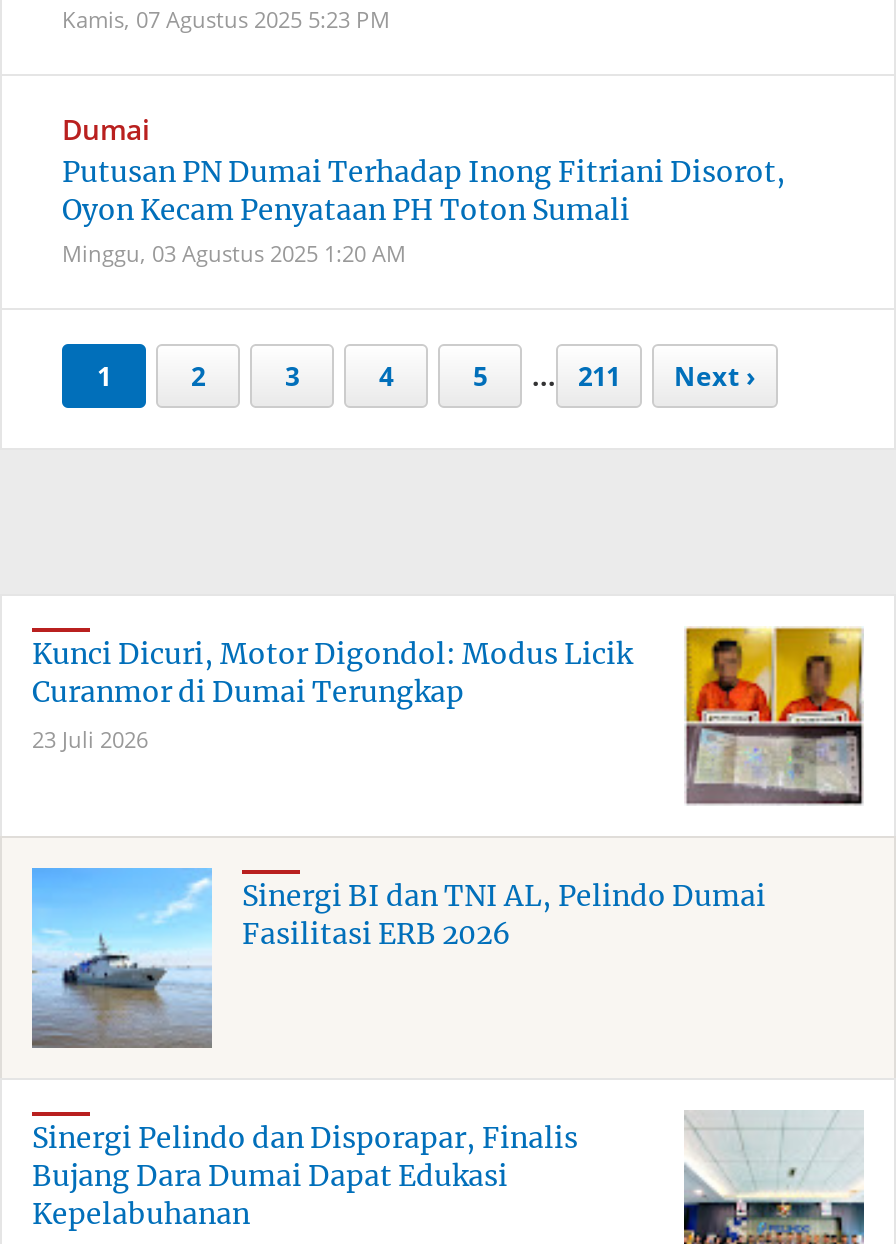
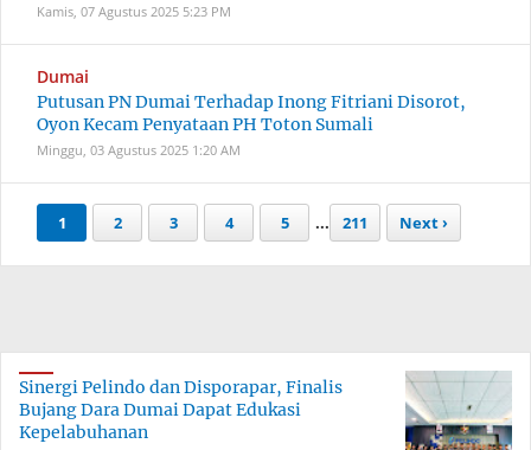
- [image]
- Kunci Dicuri, Motor Digondol: Modus Licik
- Curanmor di Dumai Terungkap
- 23 Juli 2026

- [image]
- Sinergi BI dan TNI AL, Pelindo Dumai
- Fasilitasi ERB 2026
